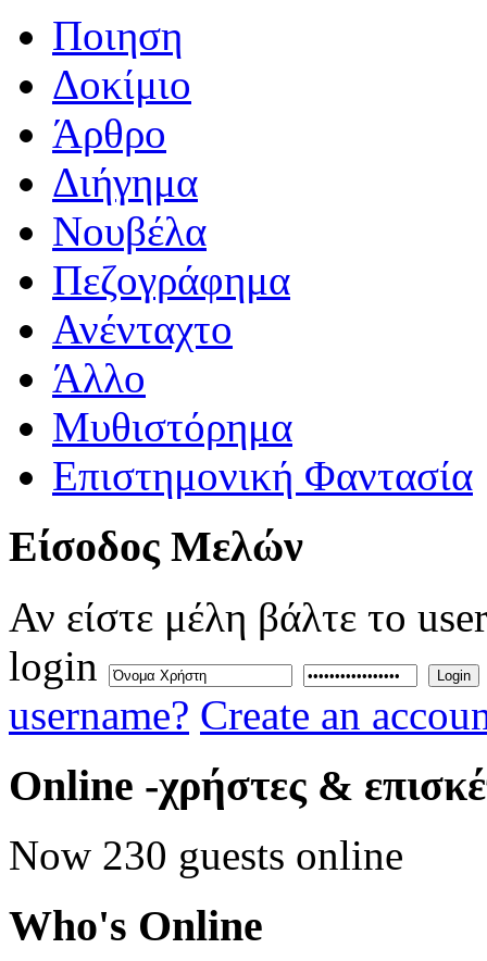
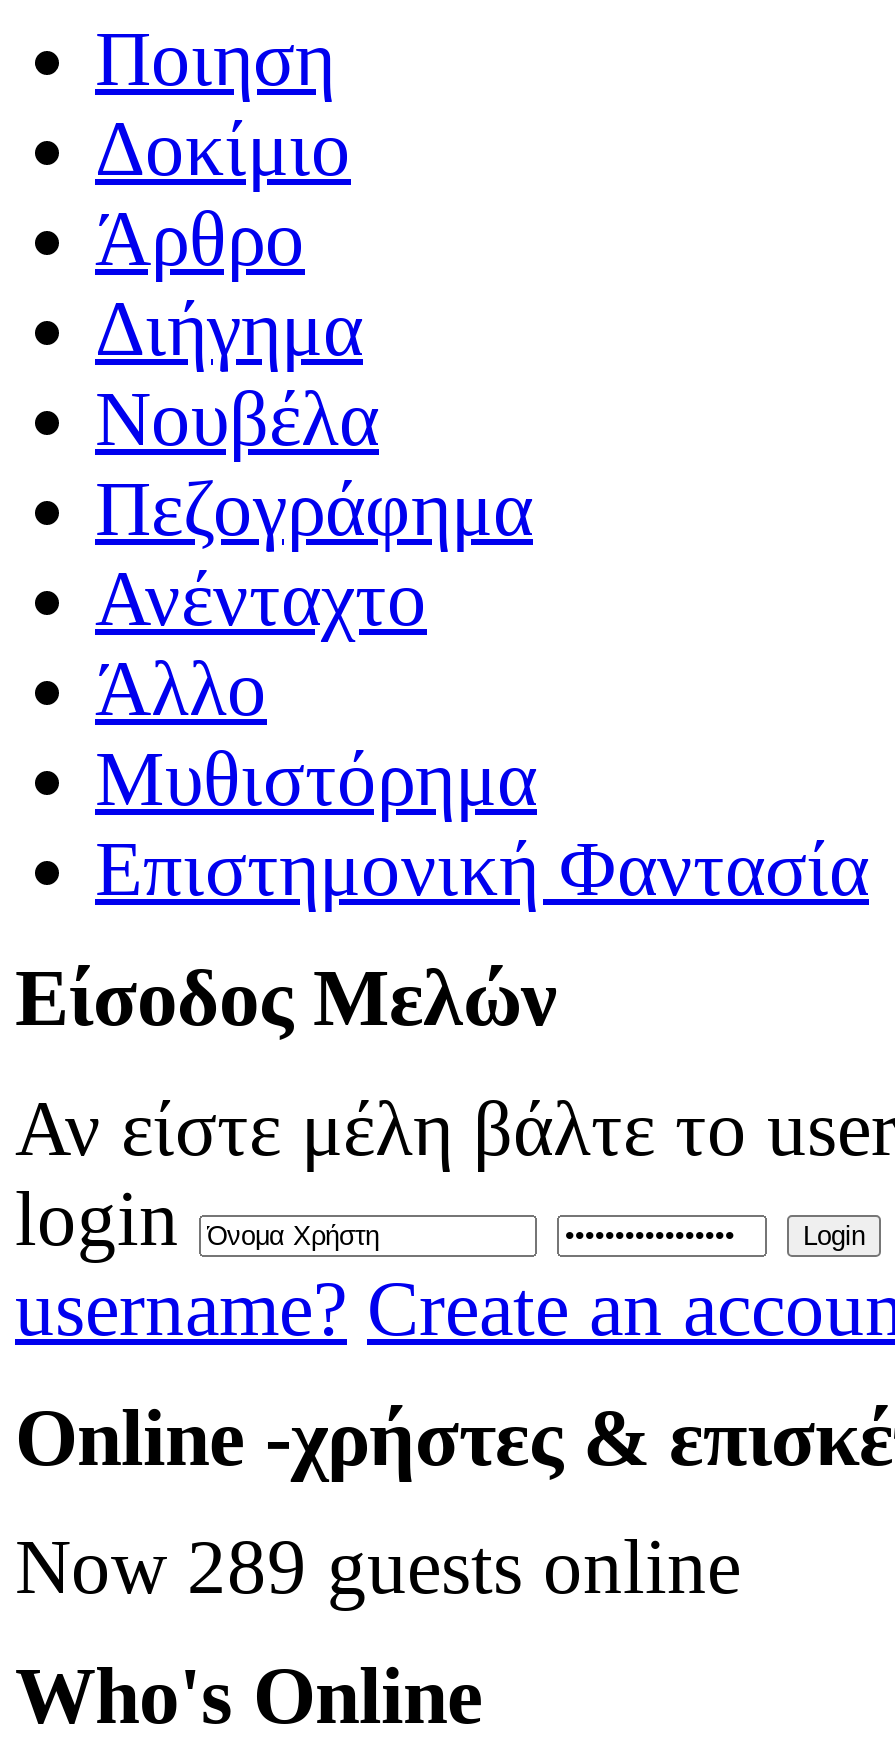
- Now 230 guests online
+ Now 289 guests online
